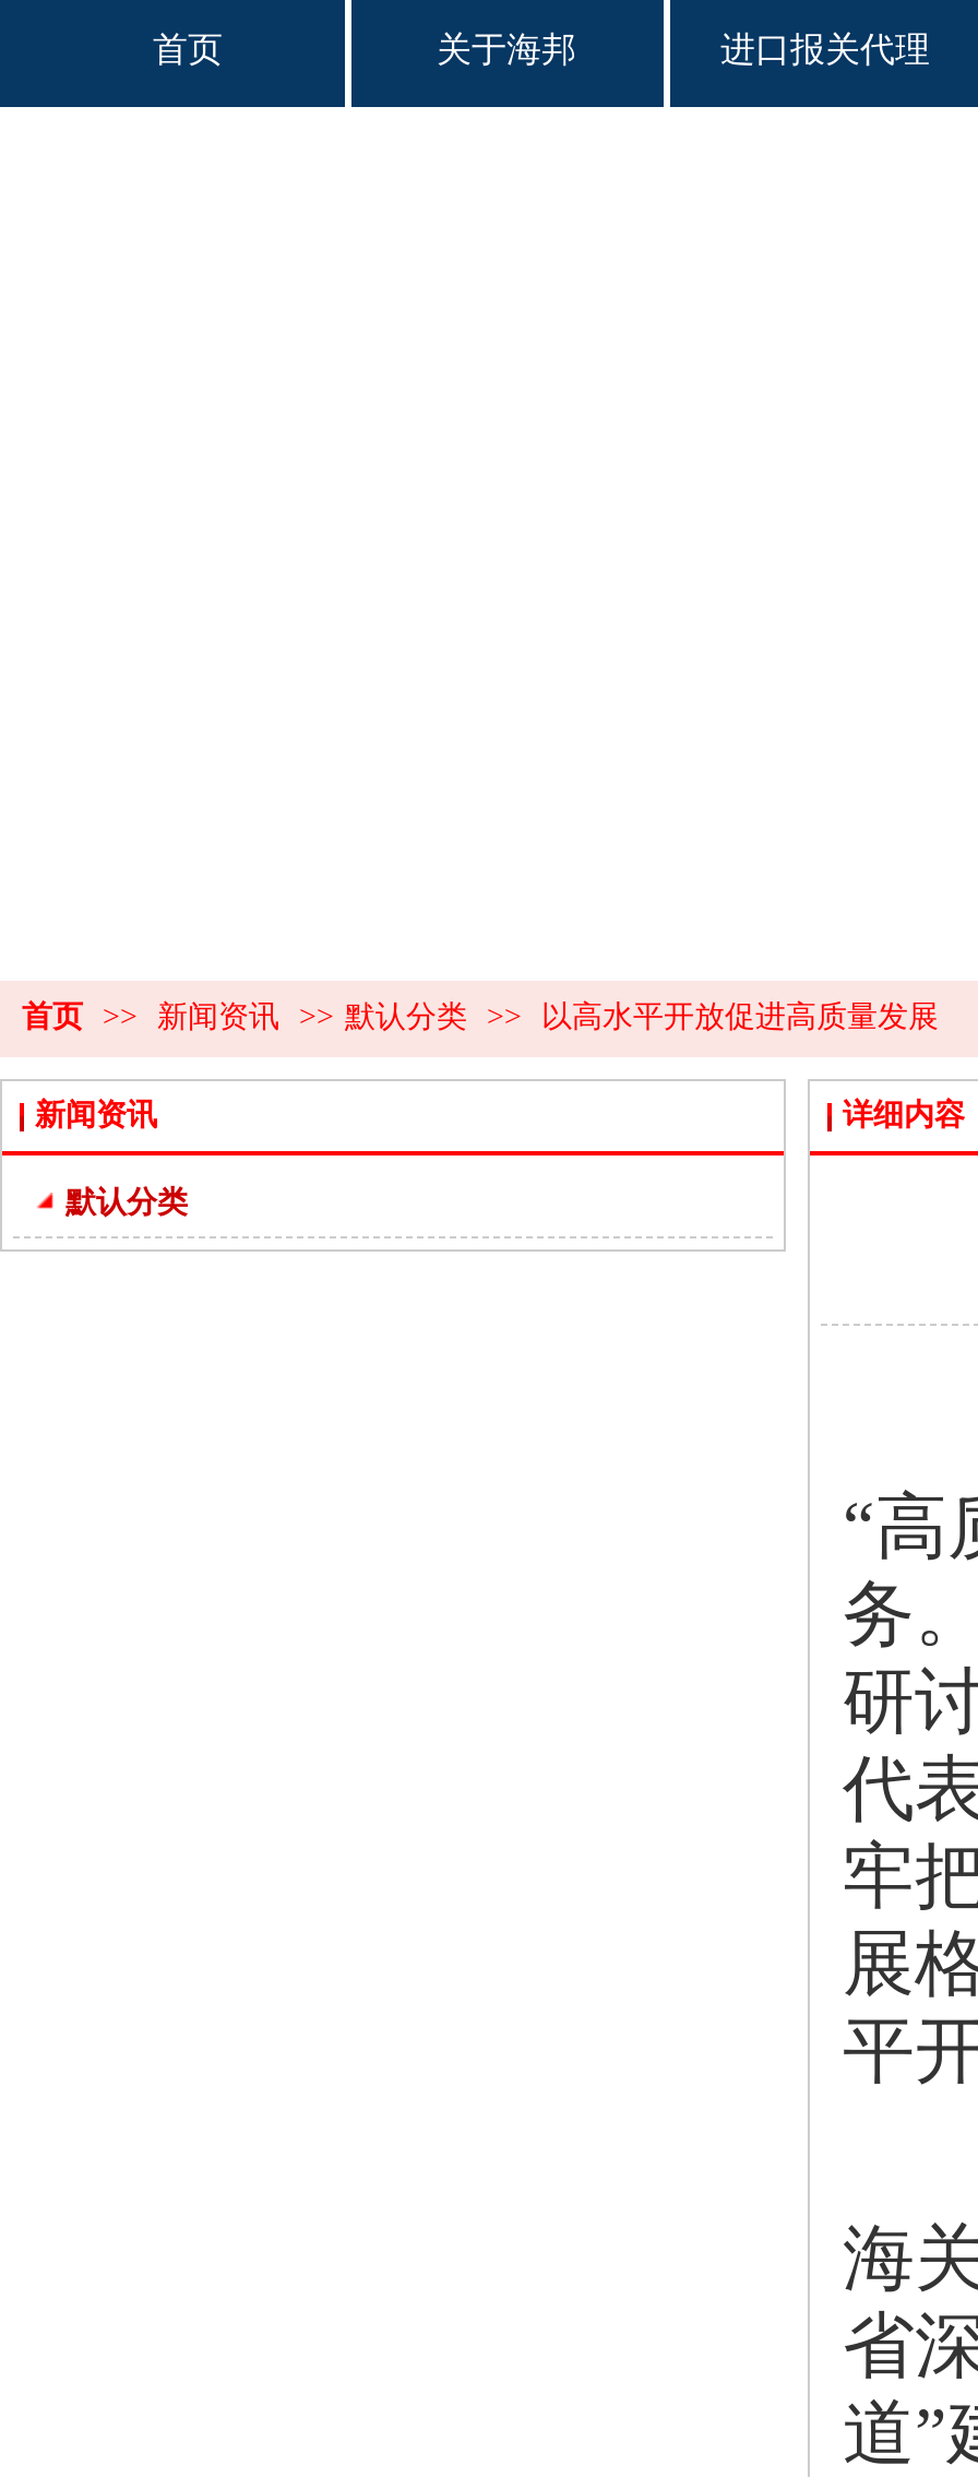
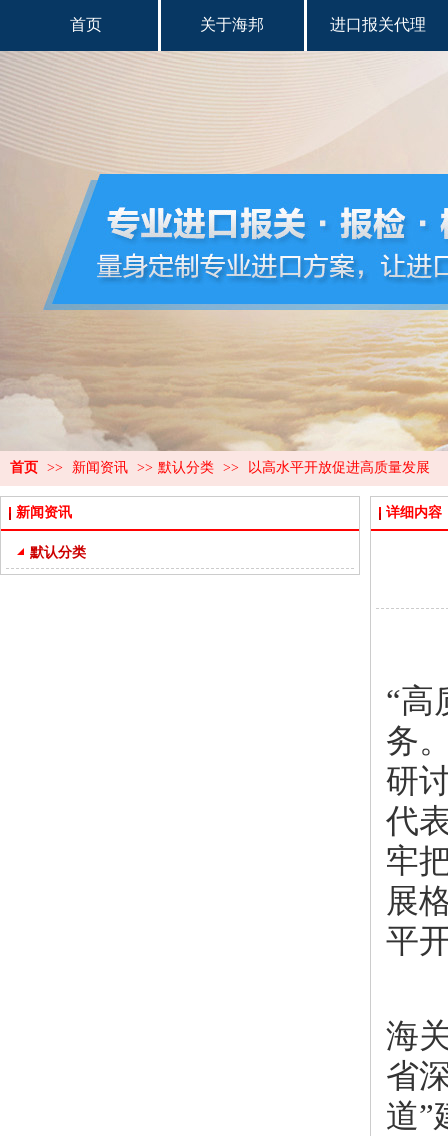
+ [image]
